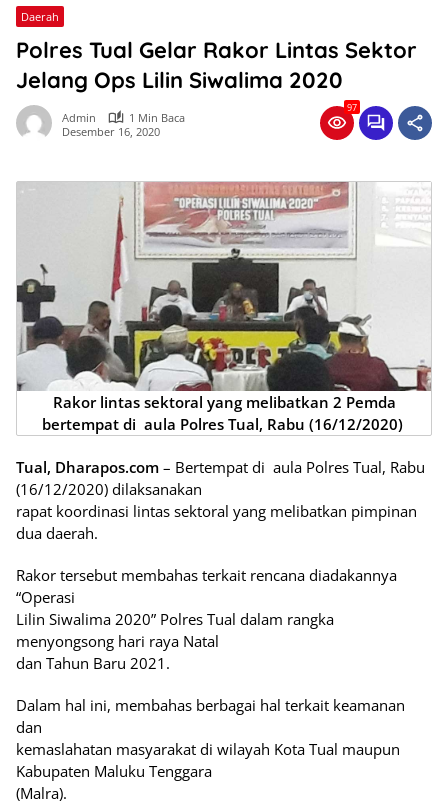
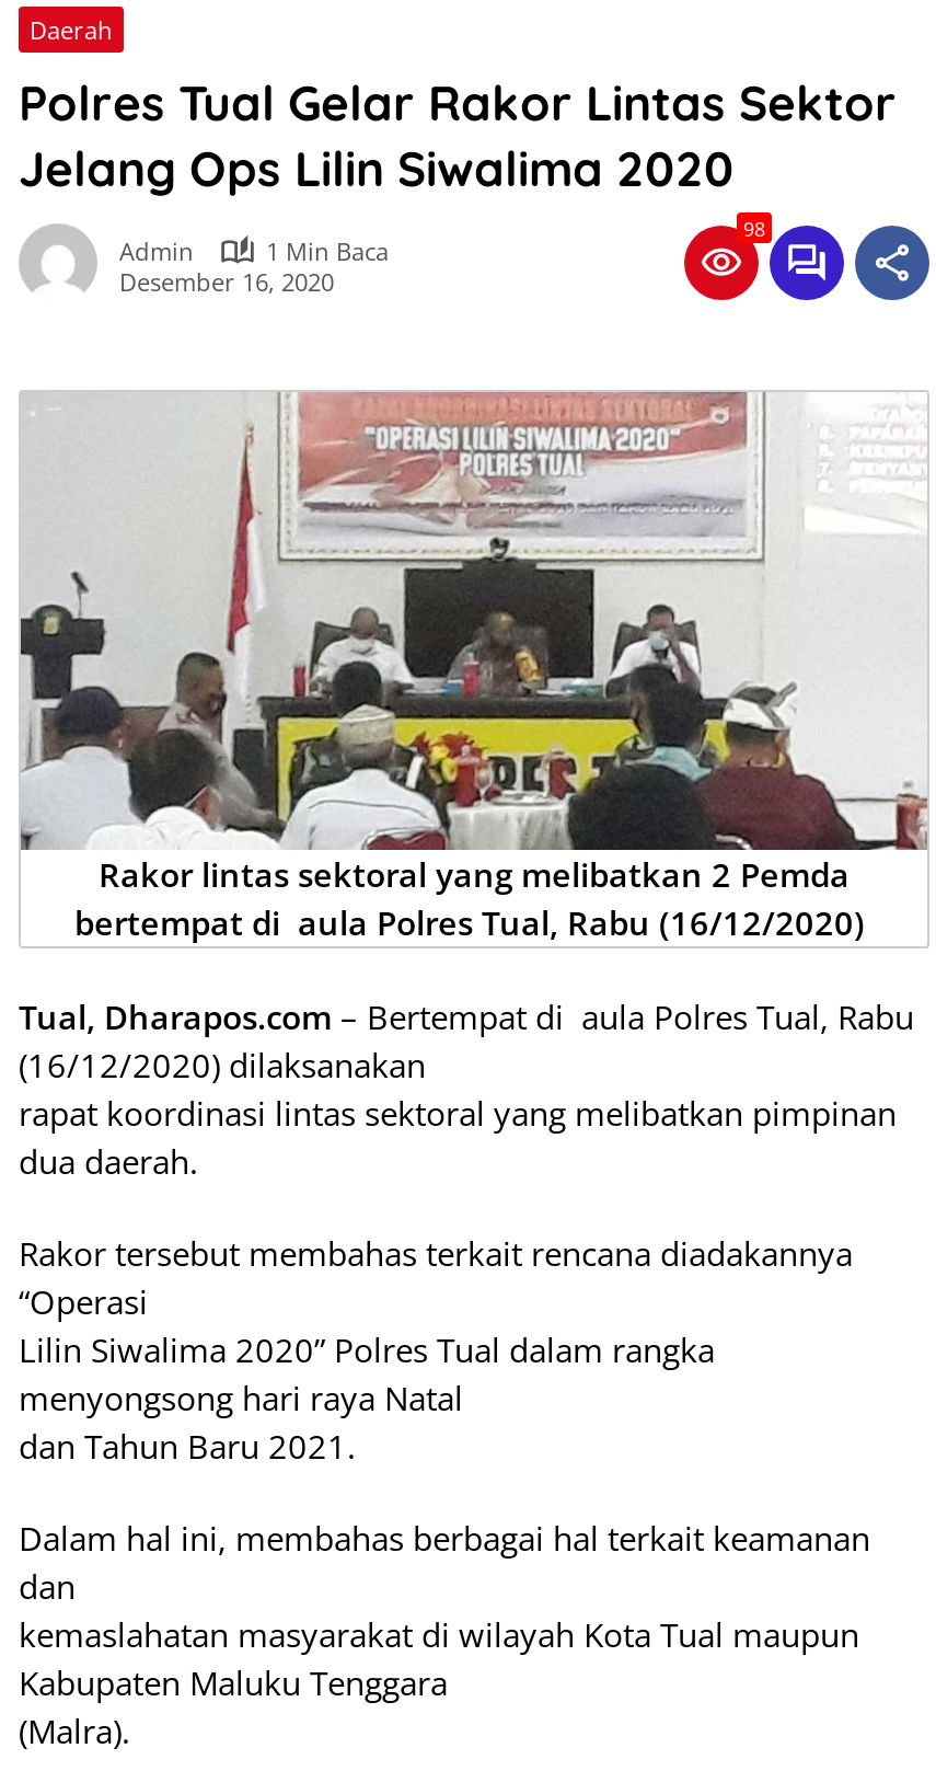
- 97
+ 98
